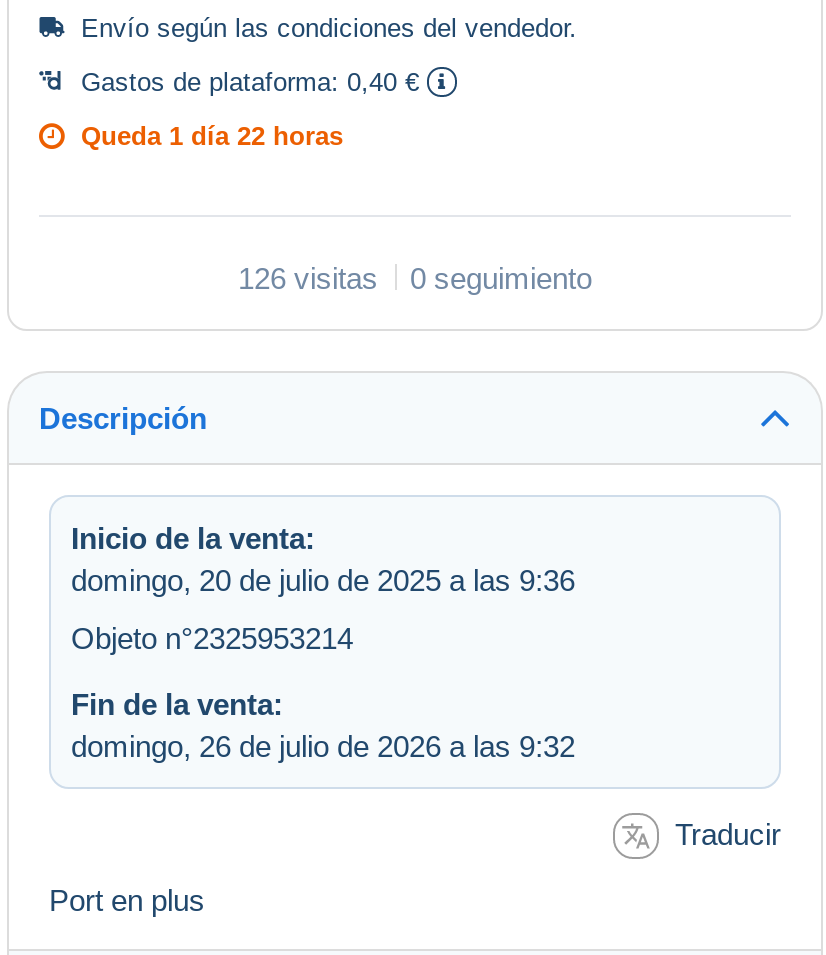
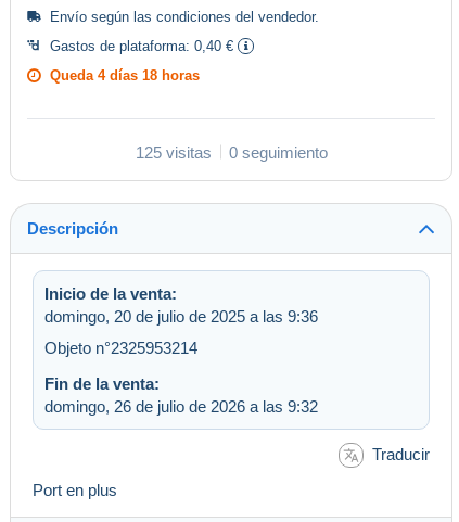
- Queda 1 día 22 horas
+ Queda 4 días 18 horas

- 126 visitas 0 seguimiento
+ 125 visitas 0 seguimiento
